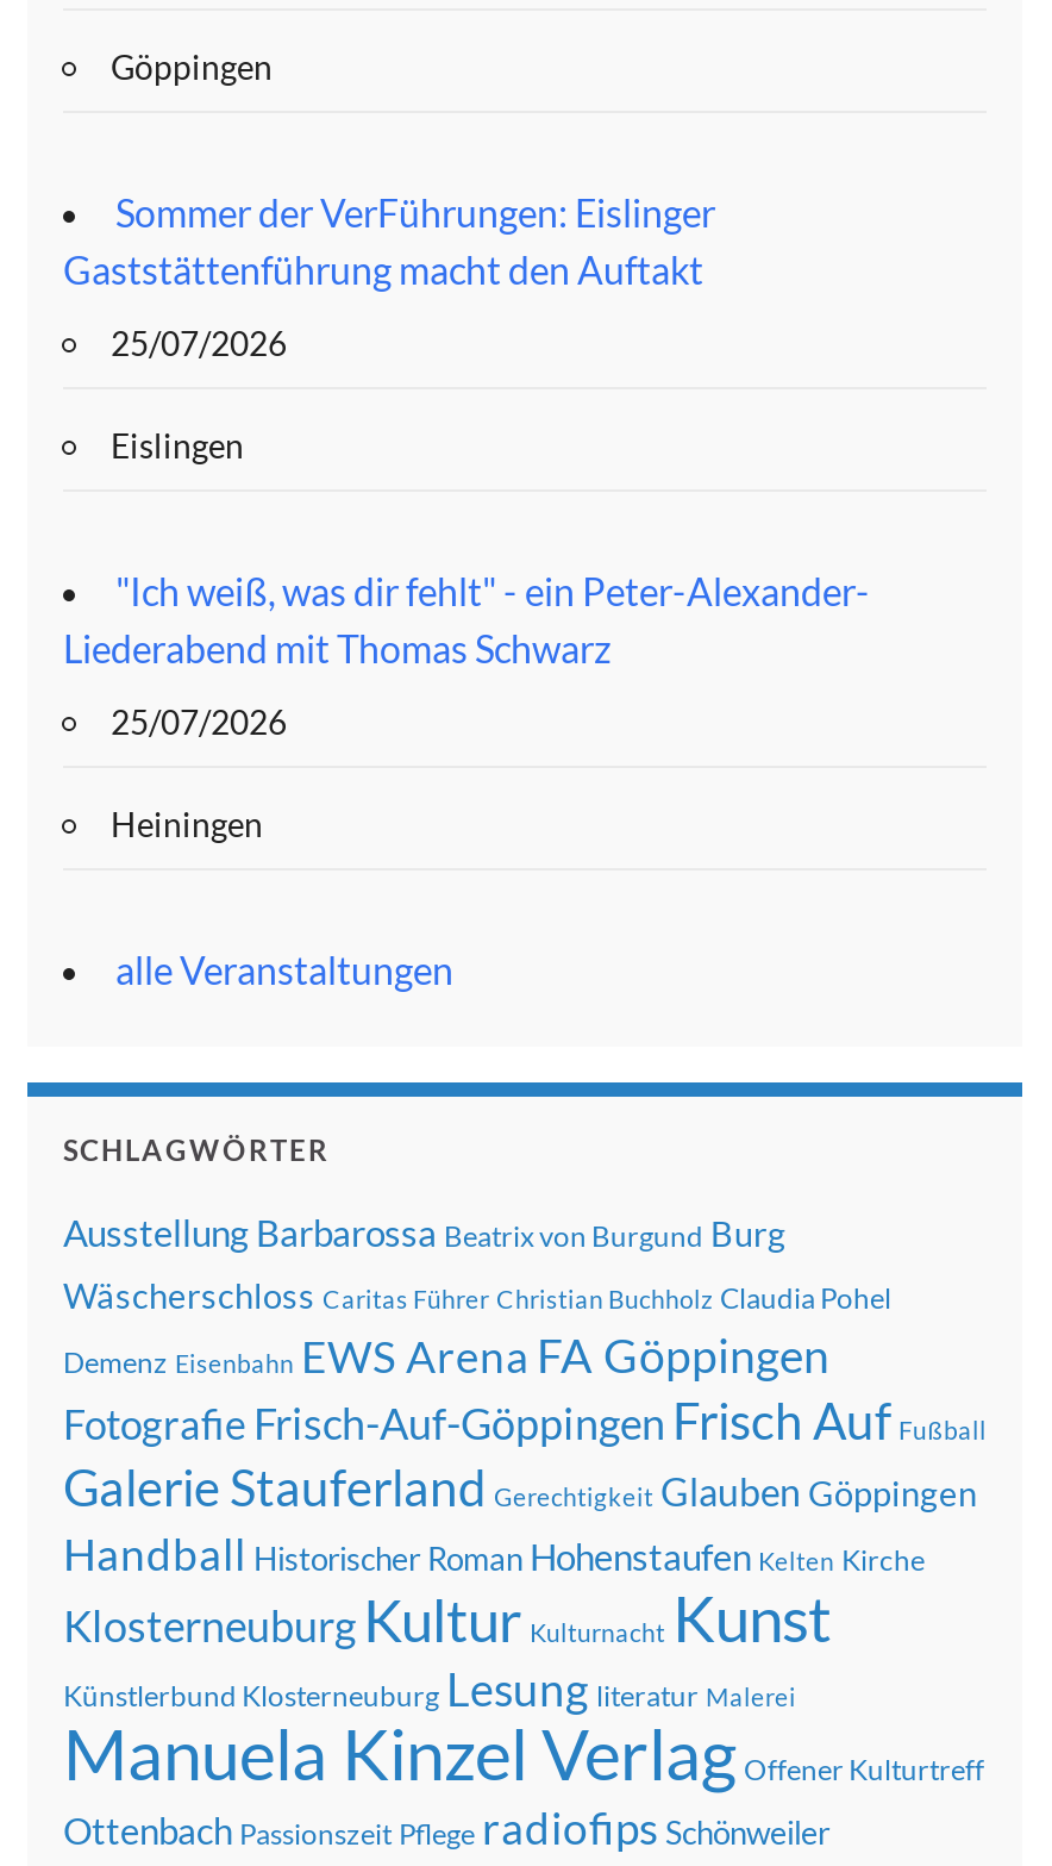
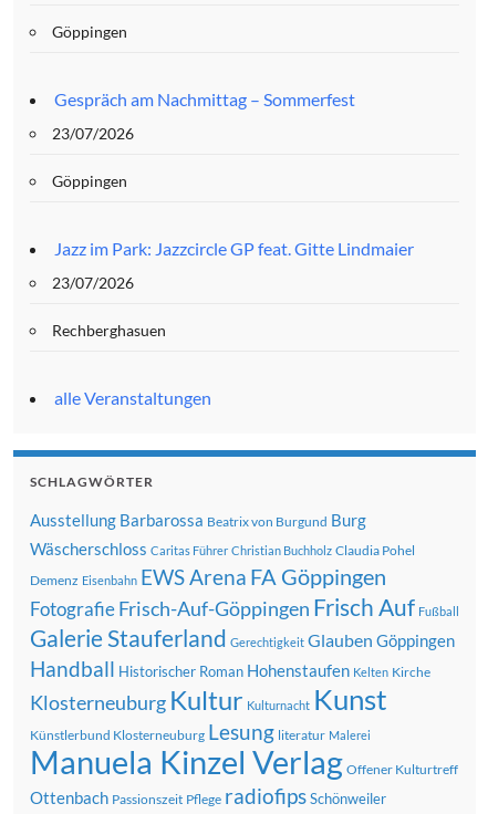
- Sommer der VerFührungen: Eislinger
- Gaststättenführung macht den Auftakt
+ Gespräch am Nachmittag – Sommerfest

- 25/07/2026
+ 23/07/2026

- Eislingen
+ Göppingen

- "Ich weiß, was dir fehlt" - ein Peter-Alexander-
- Liederabend mit Thomas Schwarz
+ Jazz im Park: Jazzcircle GP feat. Gitte Lindmaier

- 25/07/2026
+ 23/07/2026

- Heiningen
+ Rechberghasuen
